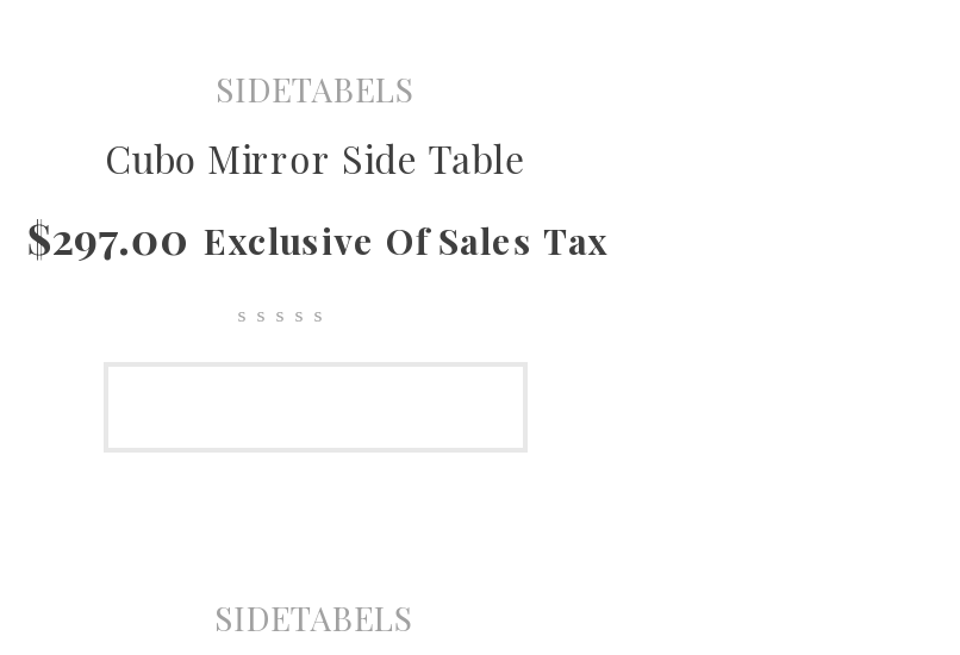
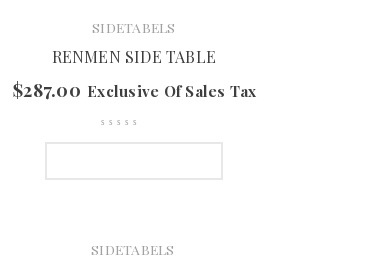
- Cubo Mirror Side Table
+ RENMEN SIDE TABLE

- $297.00 Exclusive Of Sales Tax
+ $287.00 Exclusive Of Sales Tax
